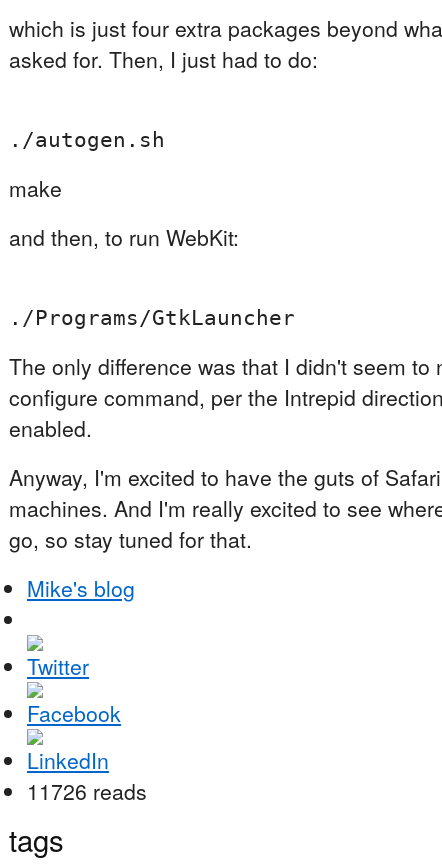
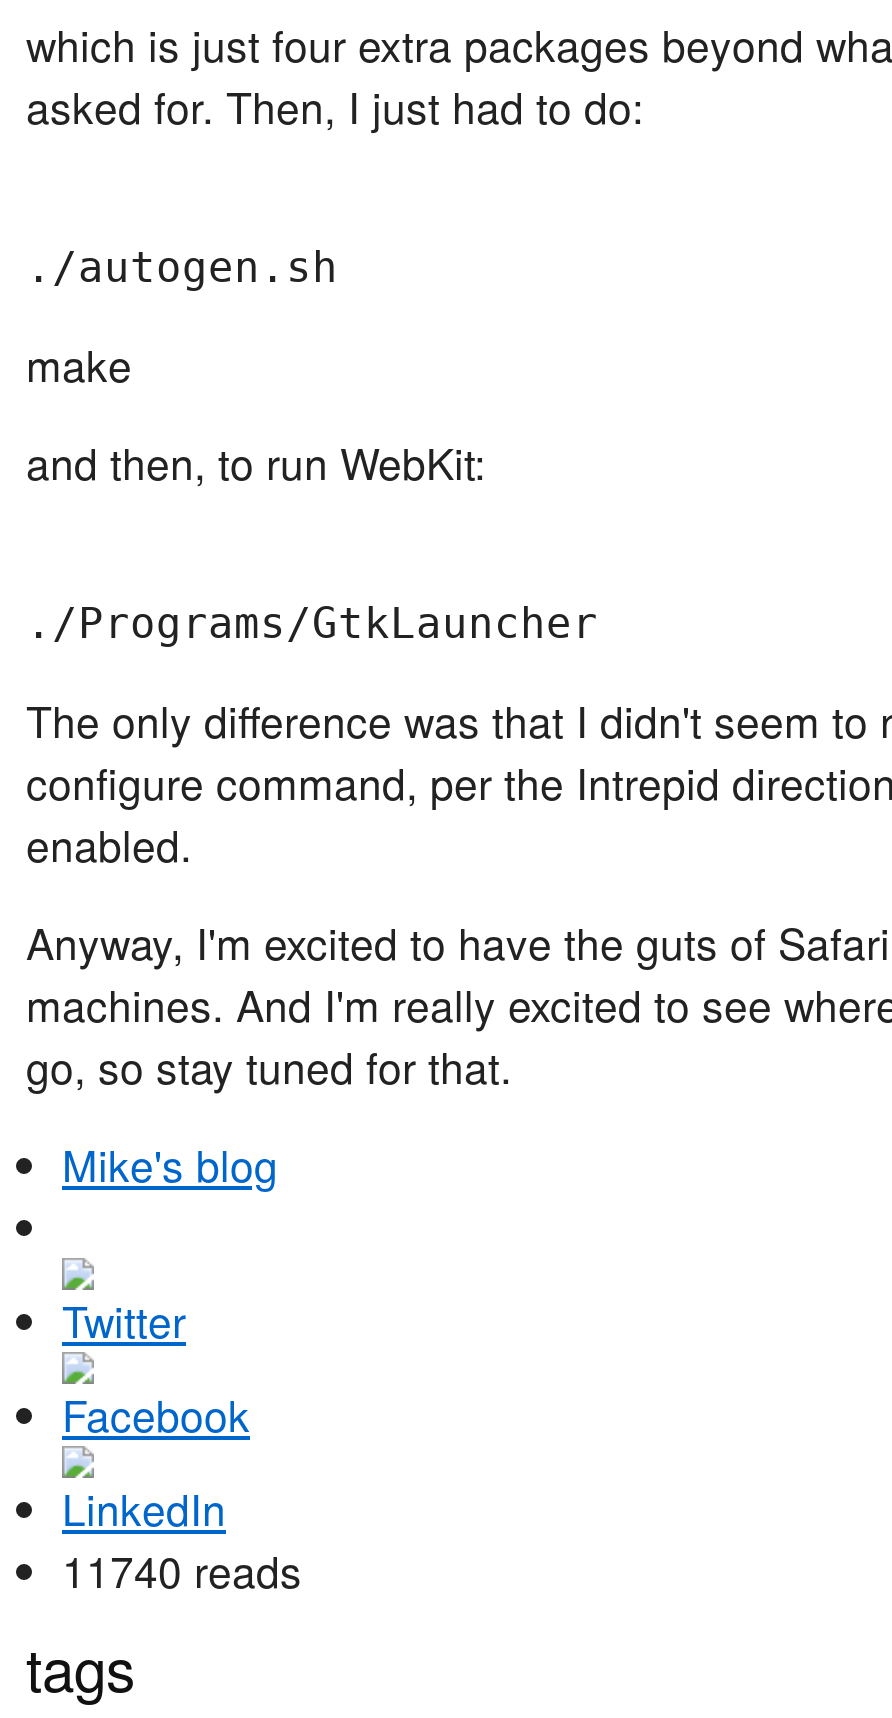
- 11726 reads
+ 11740 reads
